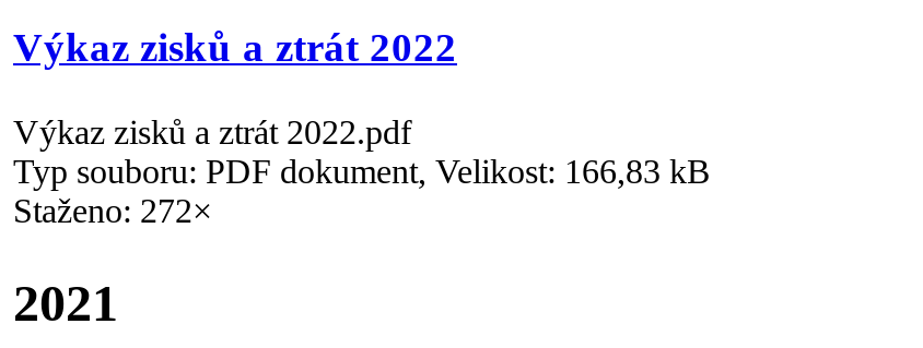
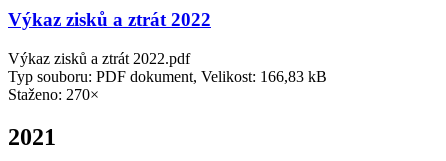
- Staženo: 272×
+ Staženo: 270×
